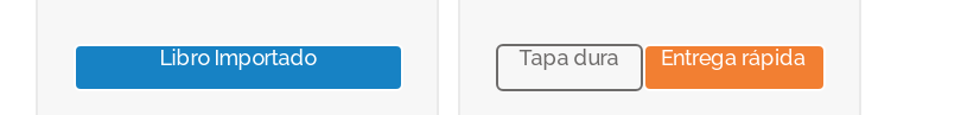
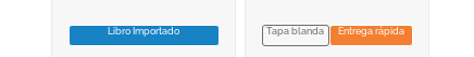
- Tapa dura
+ Tapa blanda
